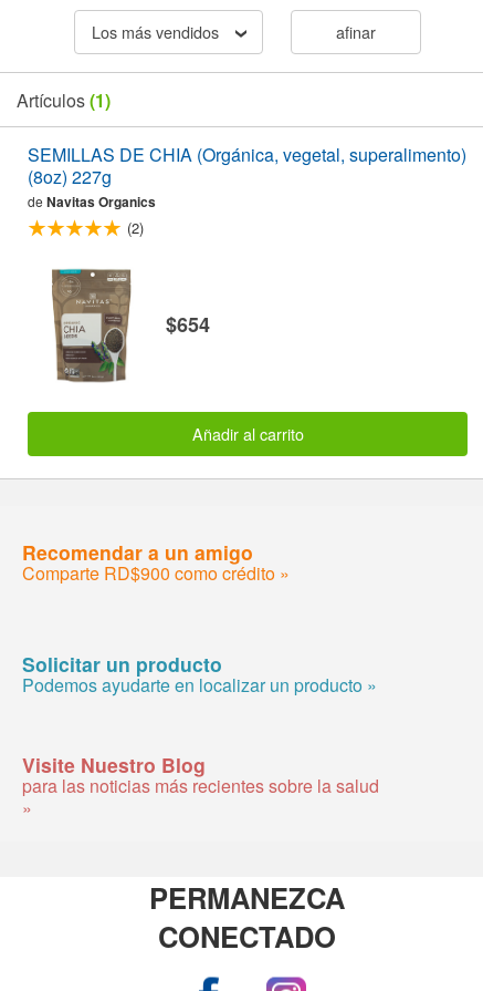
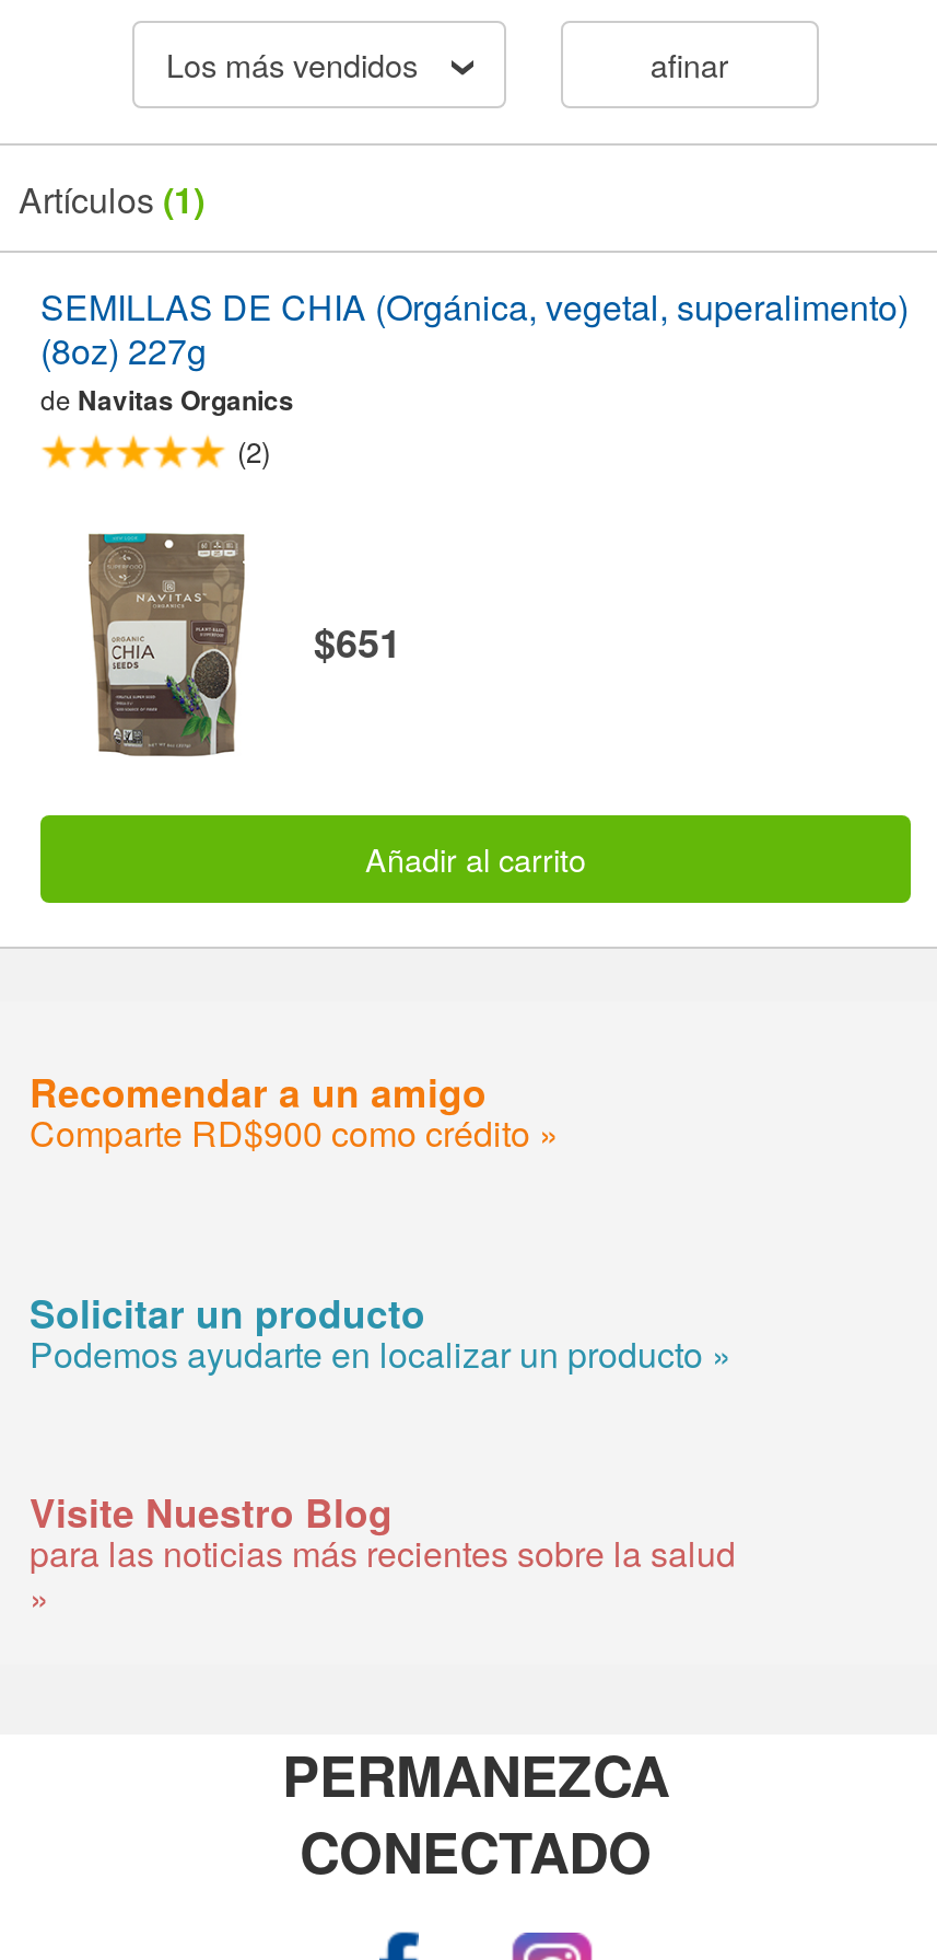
- $654
+ $651
